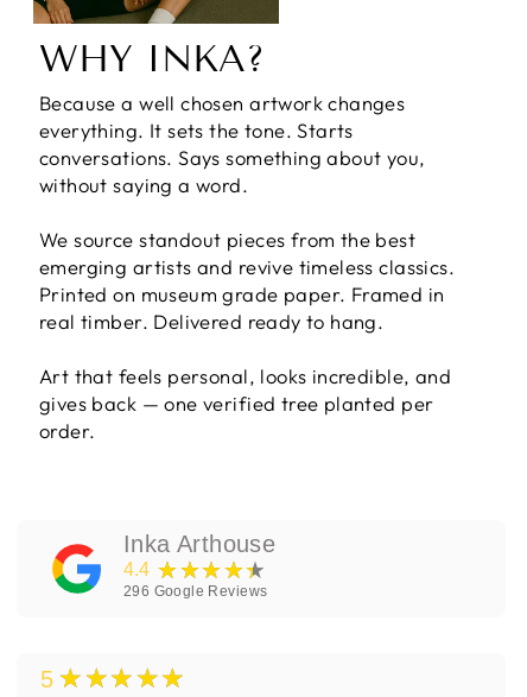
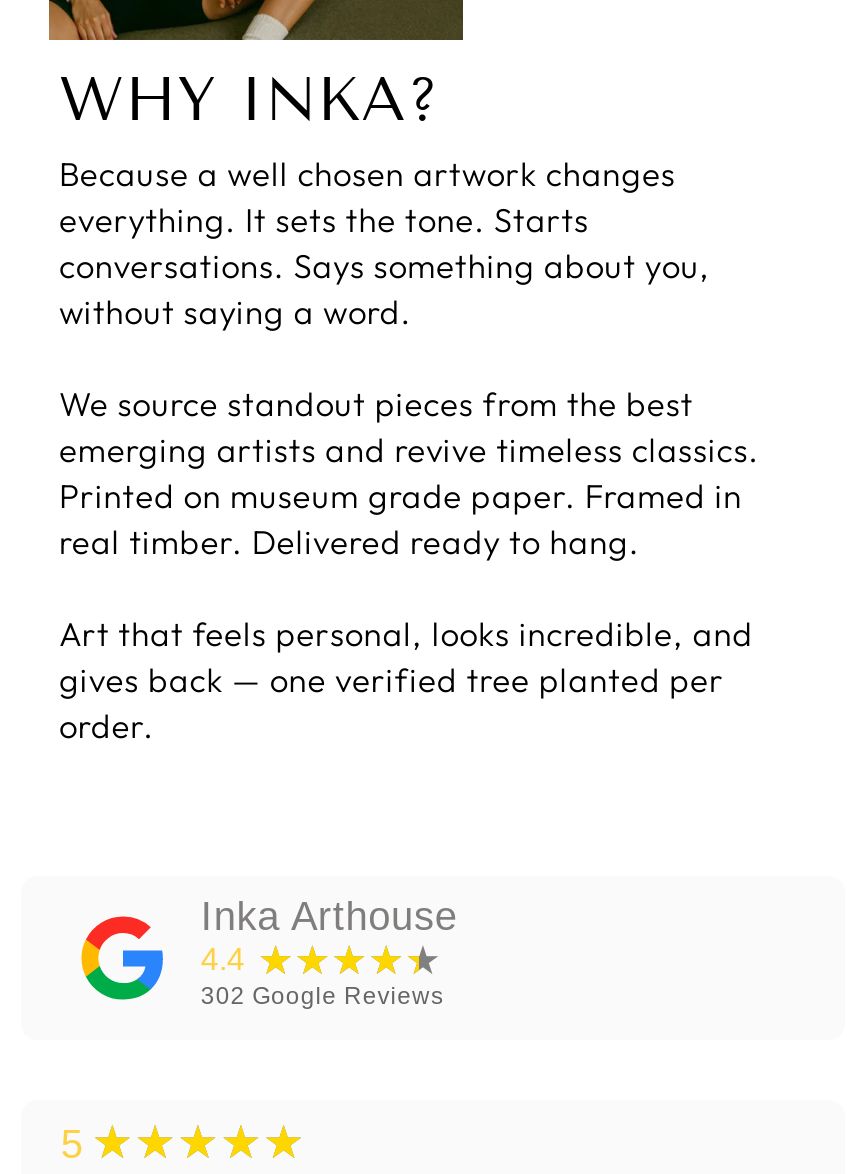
- 296 Google Reviews
+ 302 Google Reviews
